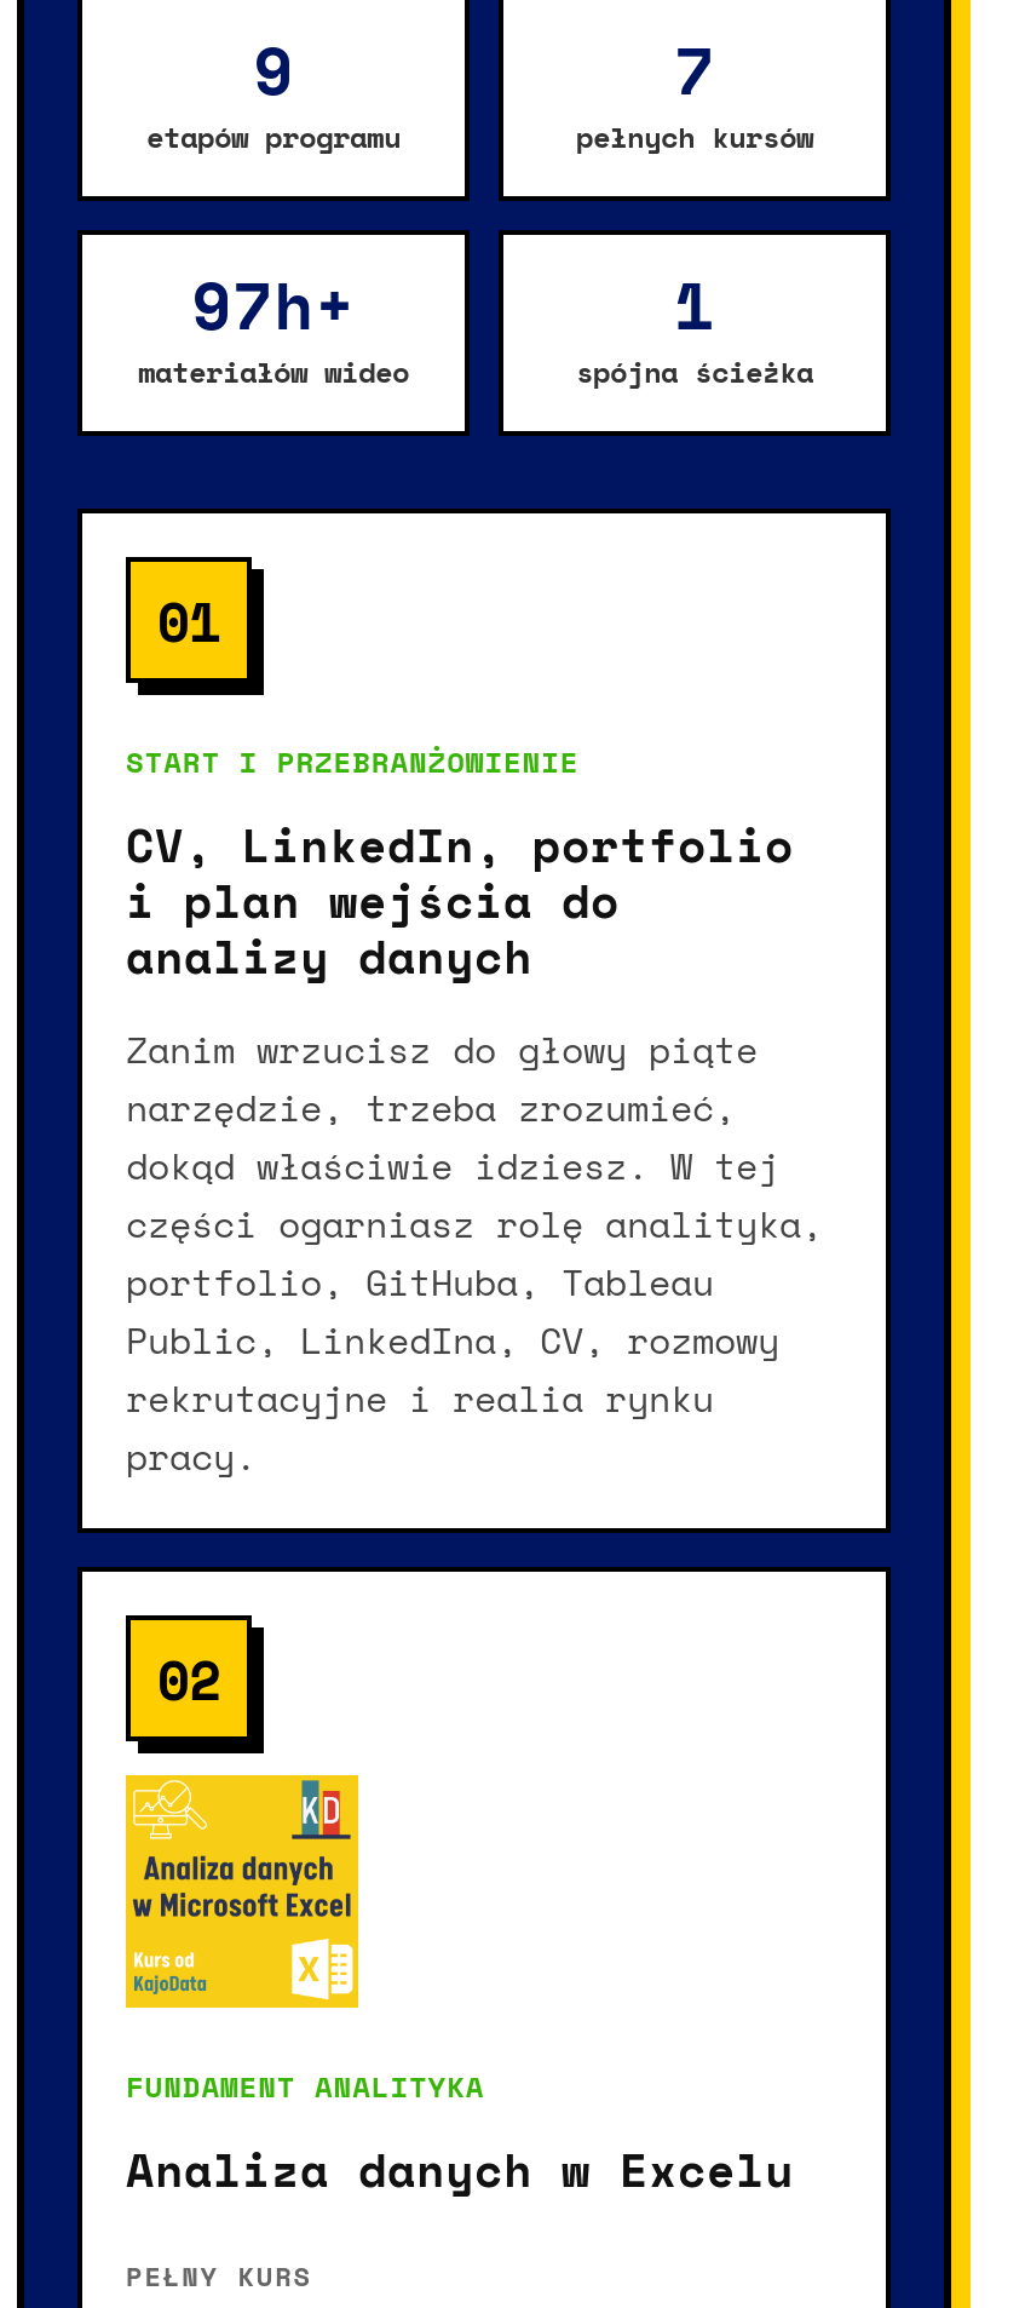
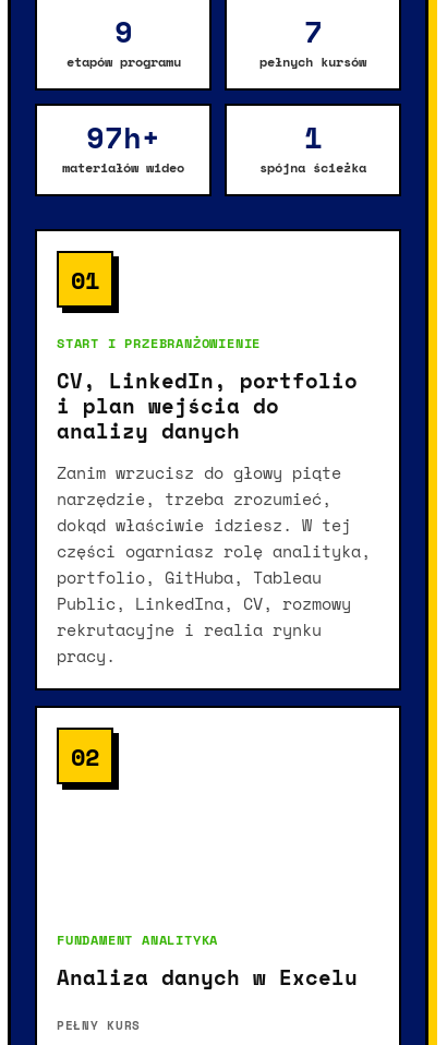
- [image]
